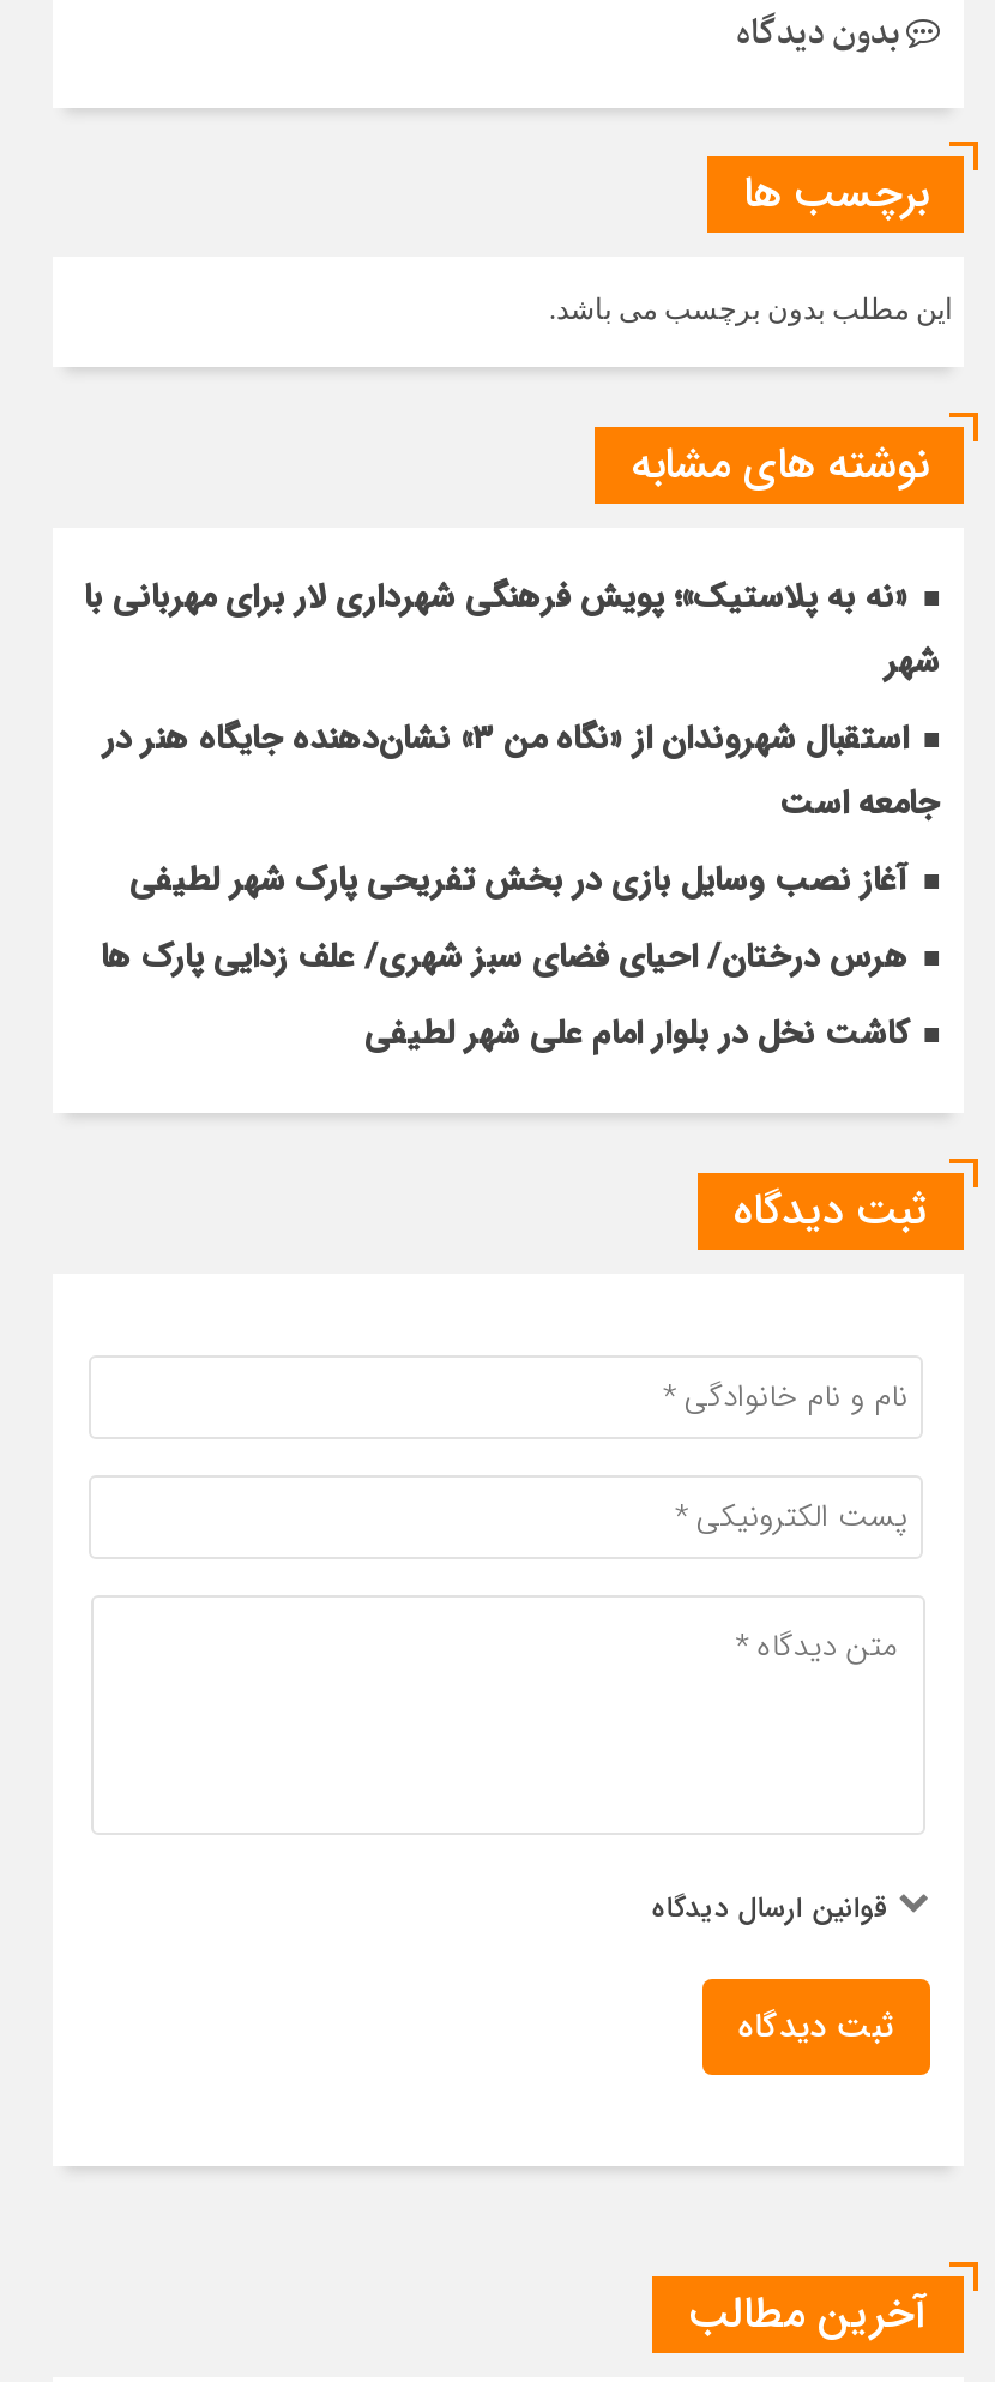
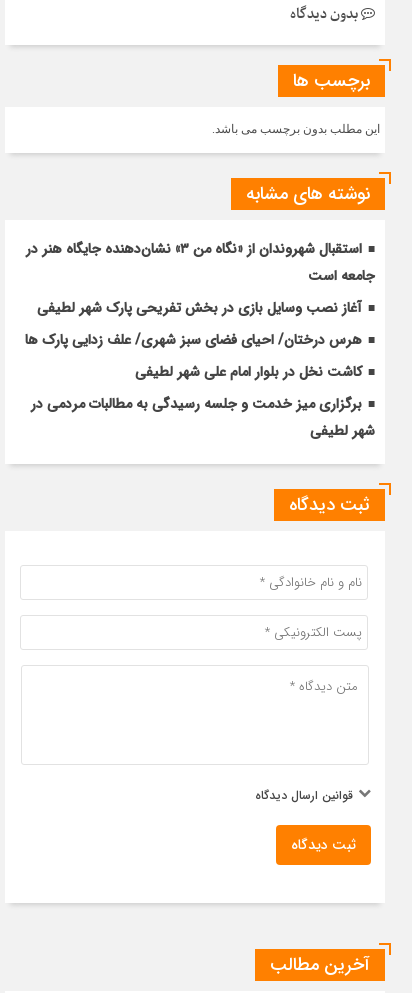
- «نه به پلاستیک»؛ پویش فرهنگی شهرداری لار برای مهربانی با
- شهر

moved up: جامعه است | آغاز نصب وسایل بازی در بخش تفریحی پارک شهر لطیفی | هرس درختان/ احیای فضای سبز شهری/ علف زدایی پارک ها | کاشت نخل در بلوار امام علی شهر لطیفی

+ برگزاری میز خدمت و جلسه رسیدگی به مطالبات مردمی در
+ شهر لطیفی
